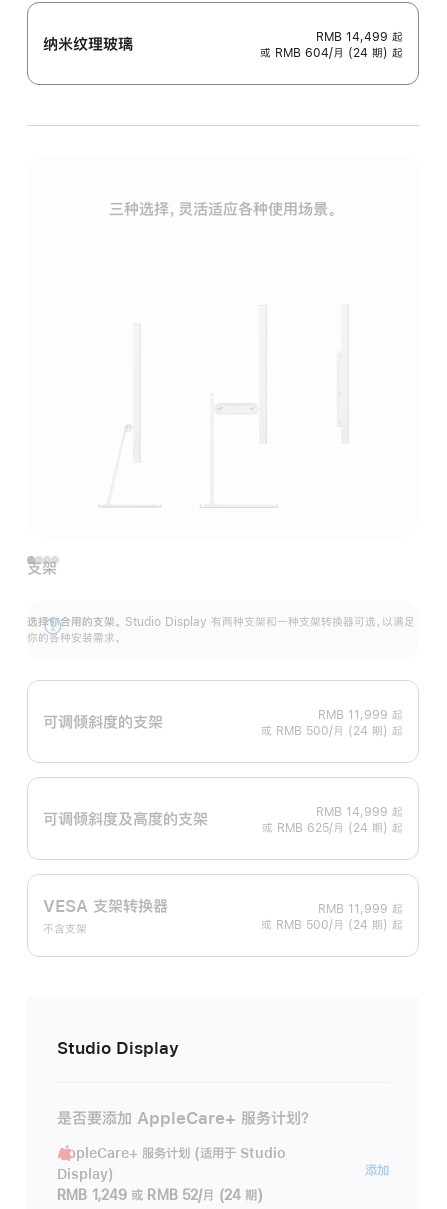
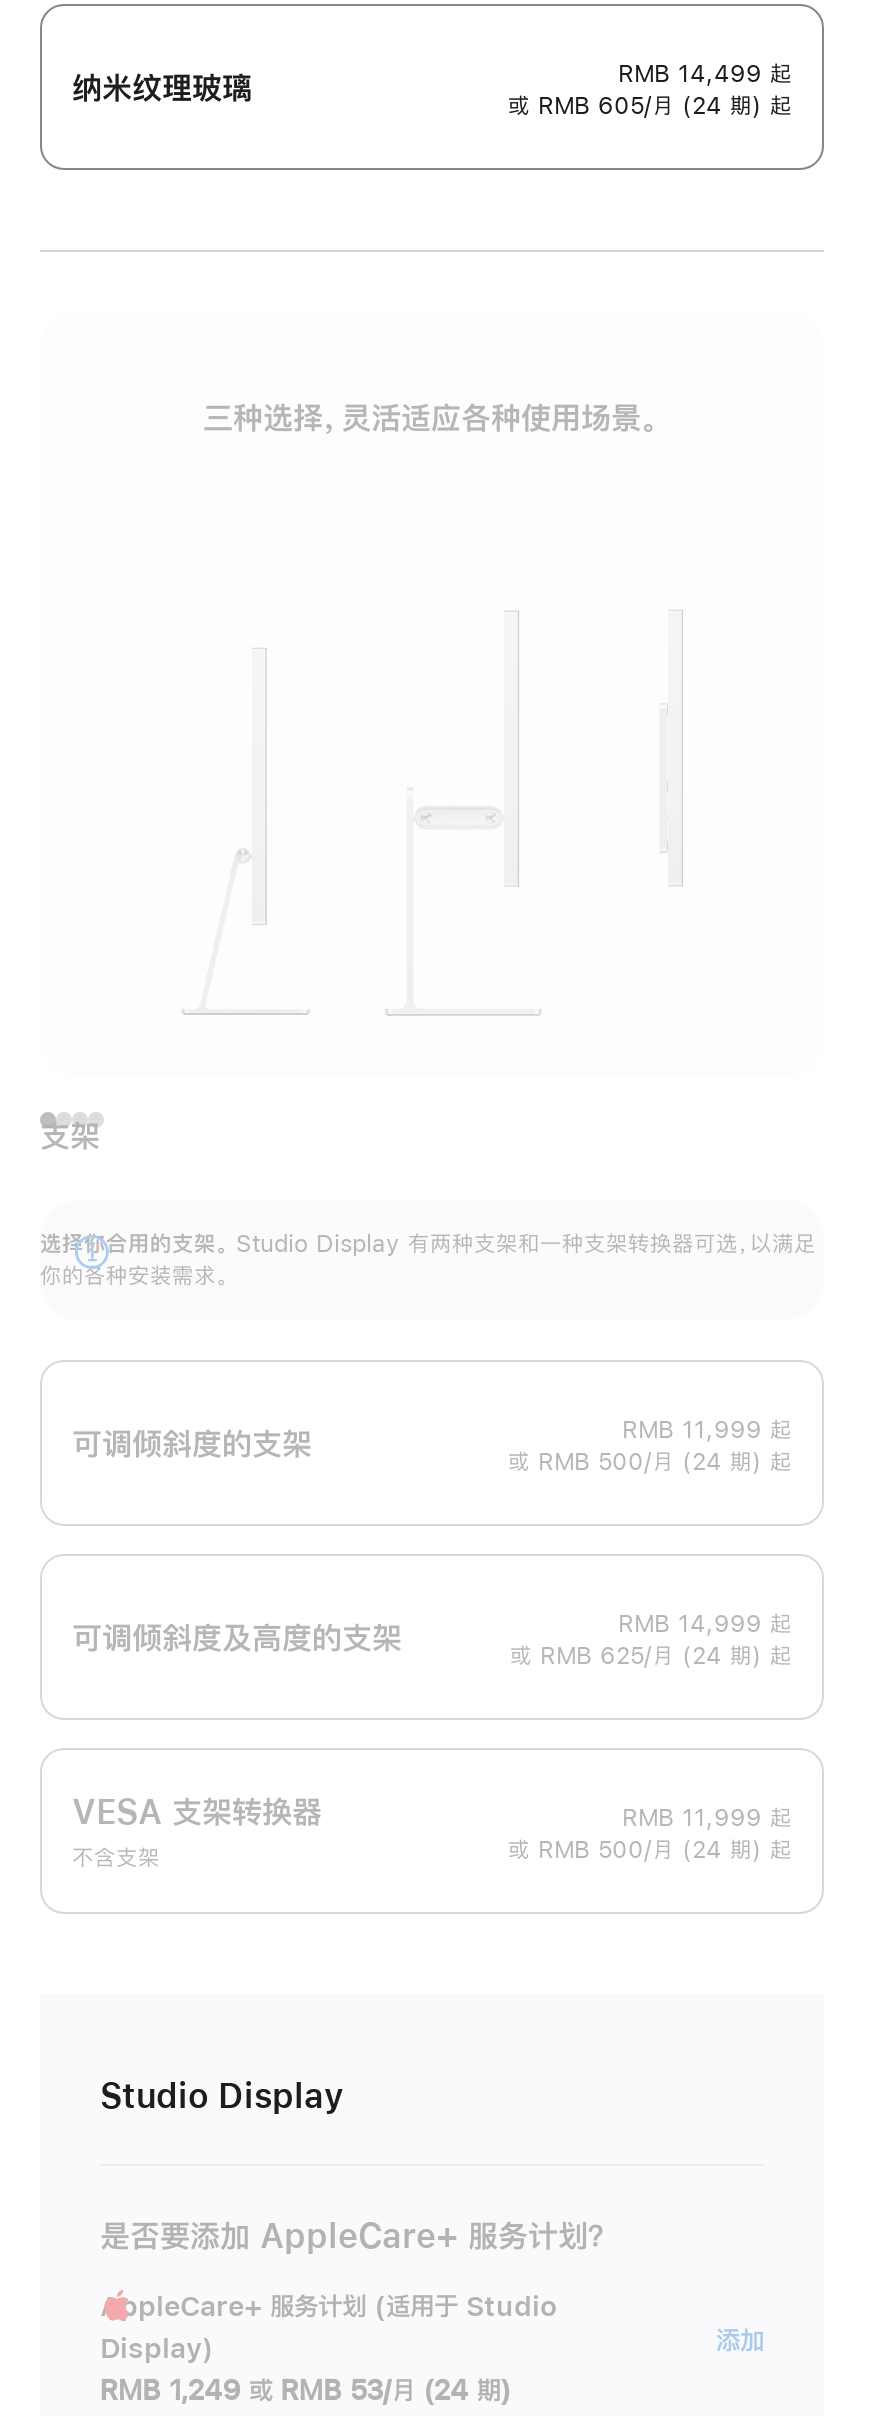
- 或 RMB 604/月 (24 期) 起
+ 或 RMB 605/月 (24 期) 起

- RMB 1,249 或 RMB 52/月 (24 期)
+ RMB 1,249 或 RMB 53/月 (24 期)
